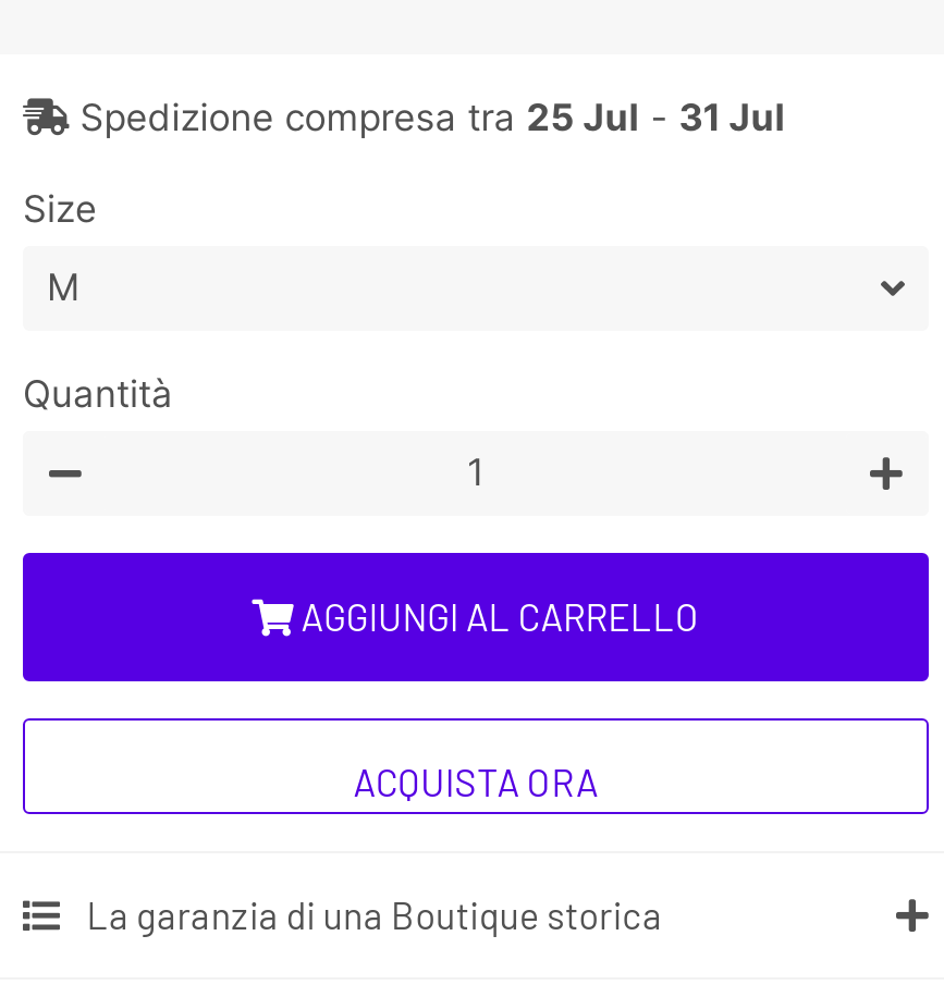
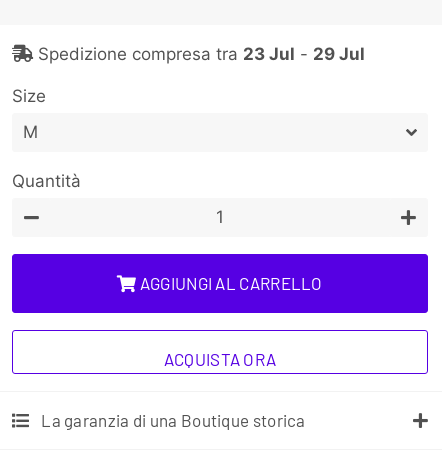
- Spedizione compresa tra 25 Jul - 31 Jul
+ Spedizione compresa tra 23 Jul - 29 Jul
